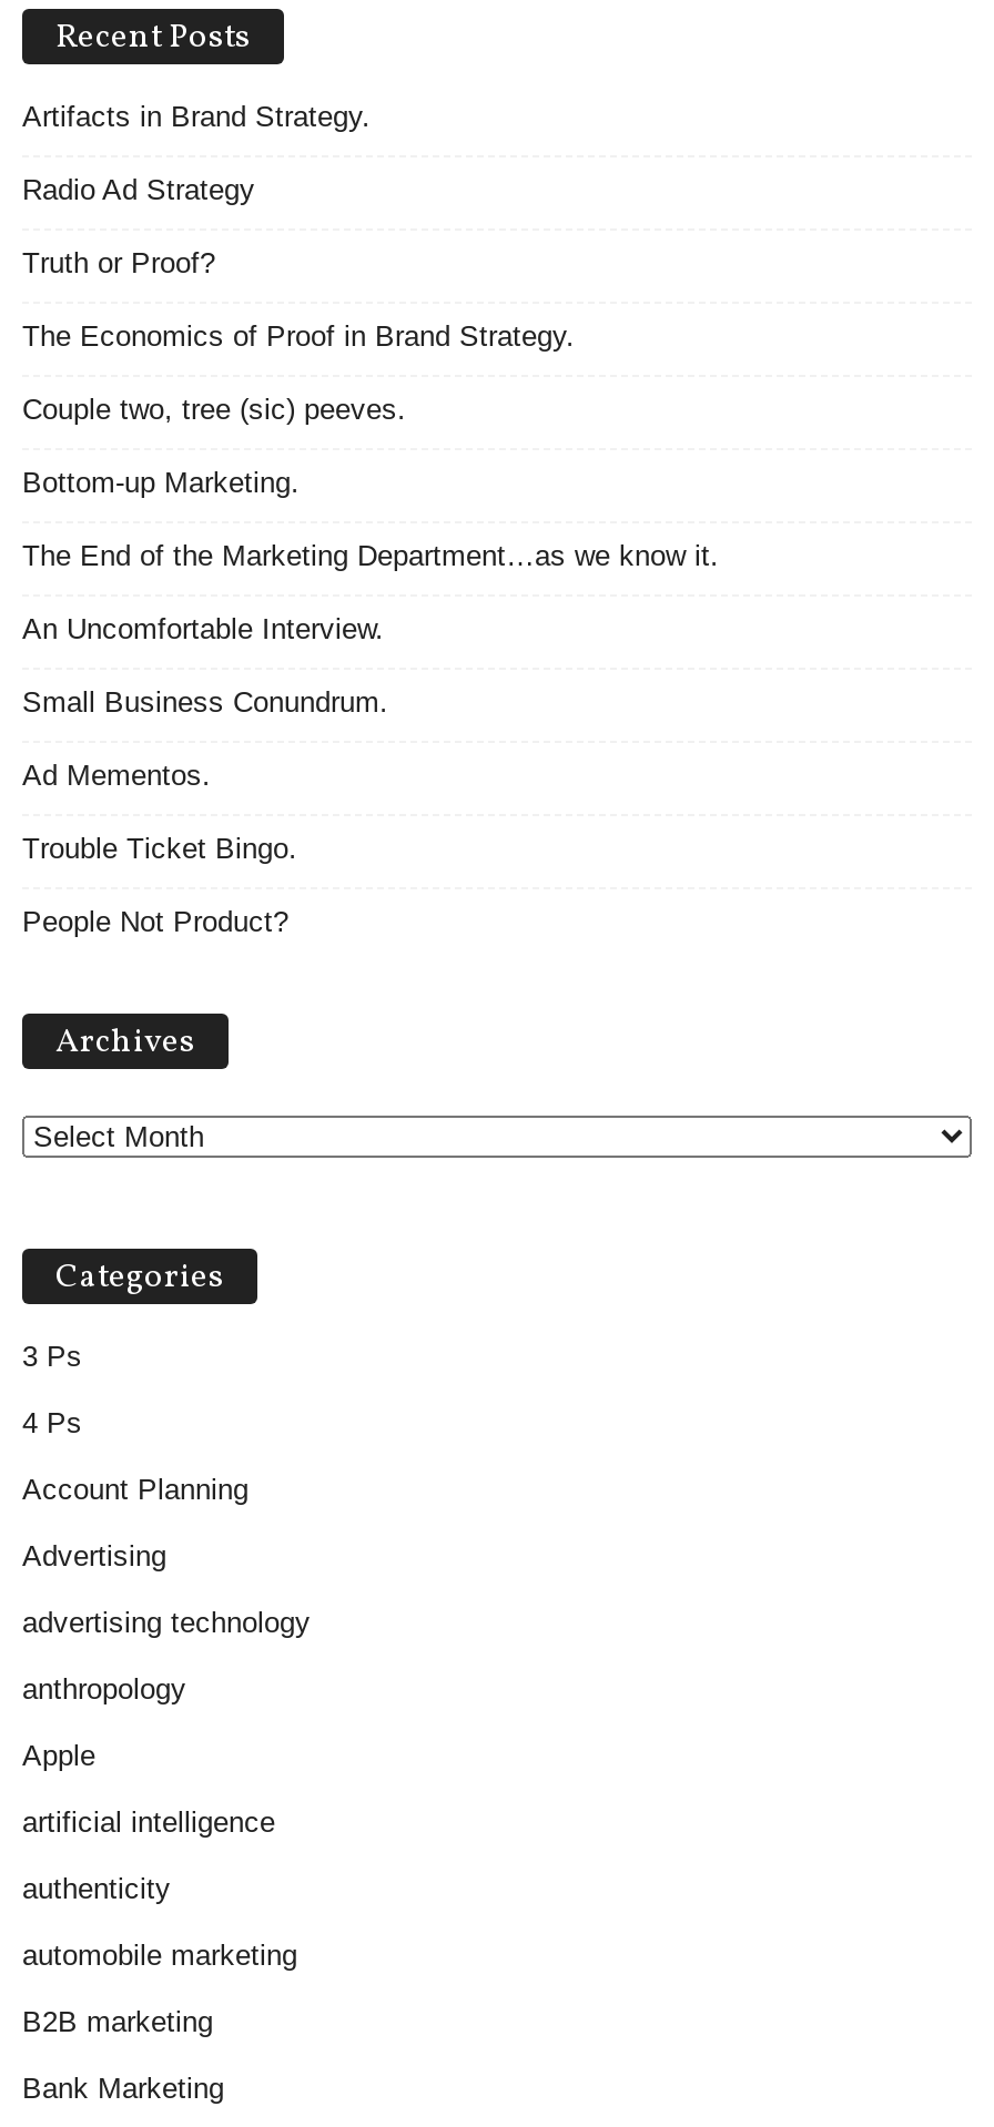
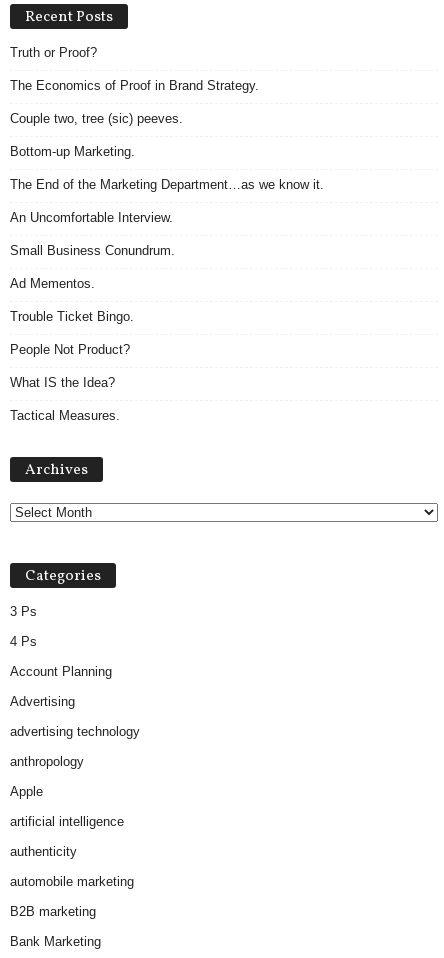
- Artifacts in Brand Strategy.
- Radio Ad Strategy

moved up: Truth or Proof? | The Economics of Proof in Brand Strategy. | Couple two, tree (sic) peeves. | ... | Trouble Ticket Bingo. | People Not Product?

+ What IS the Idea?
+ Tactical Measures.
